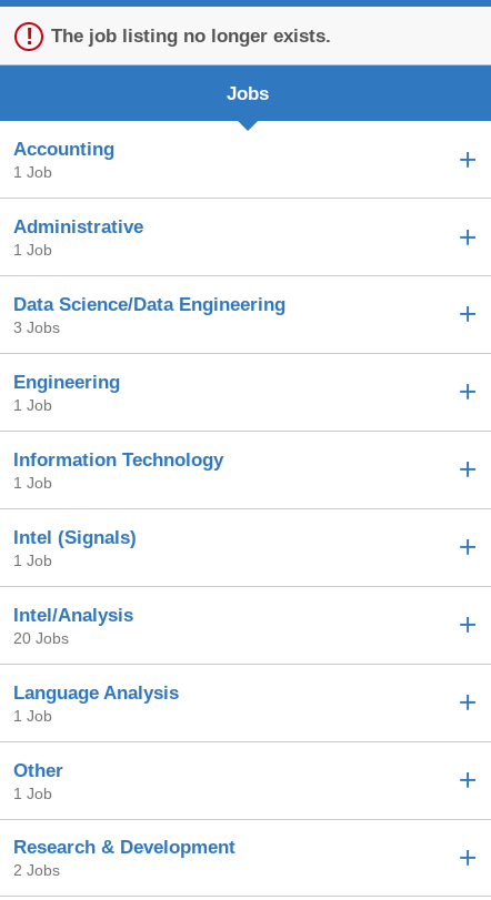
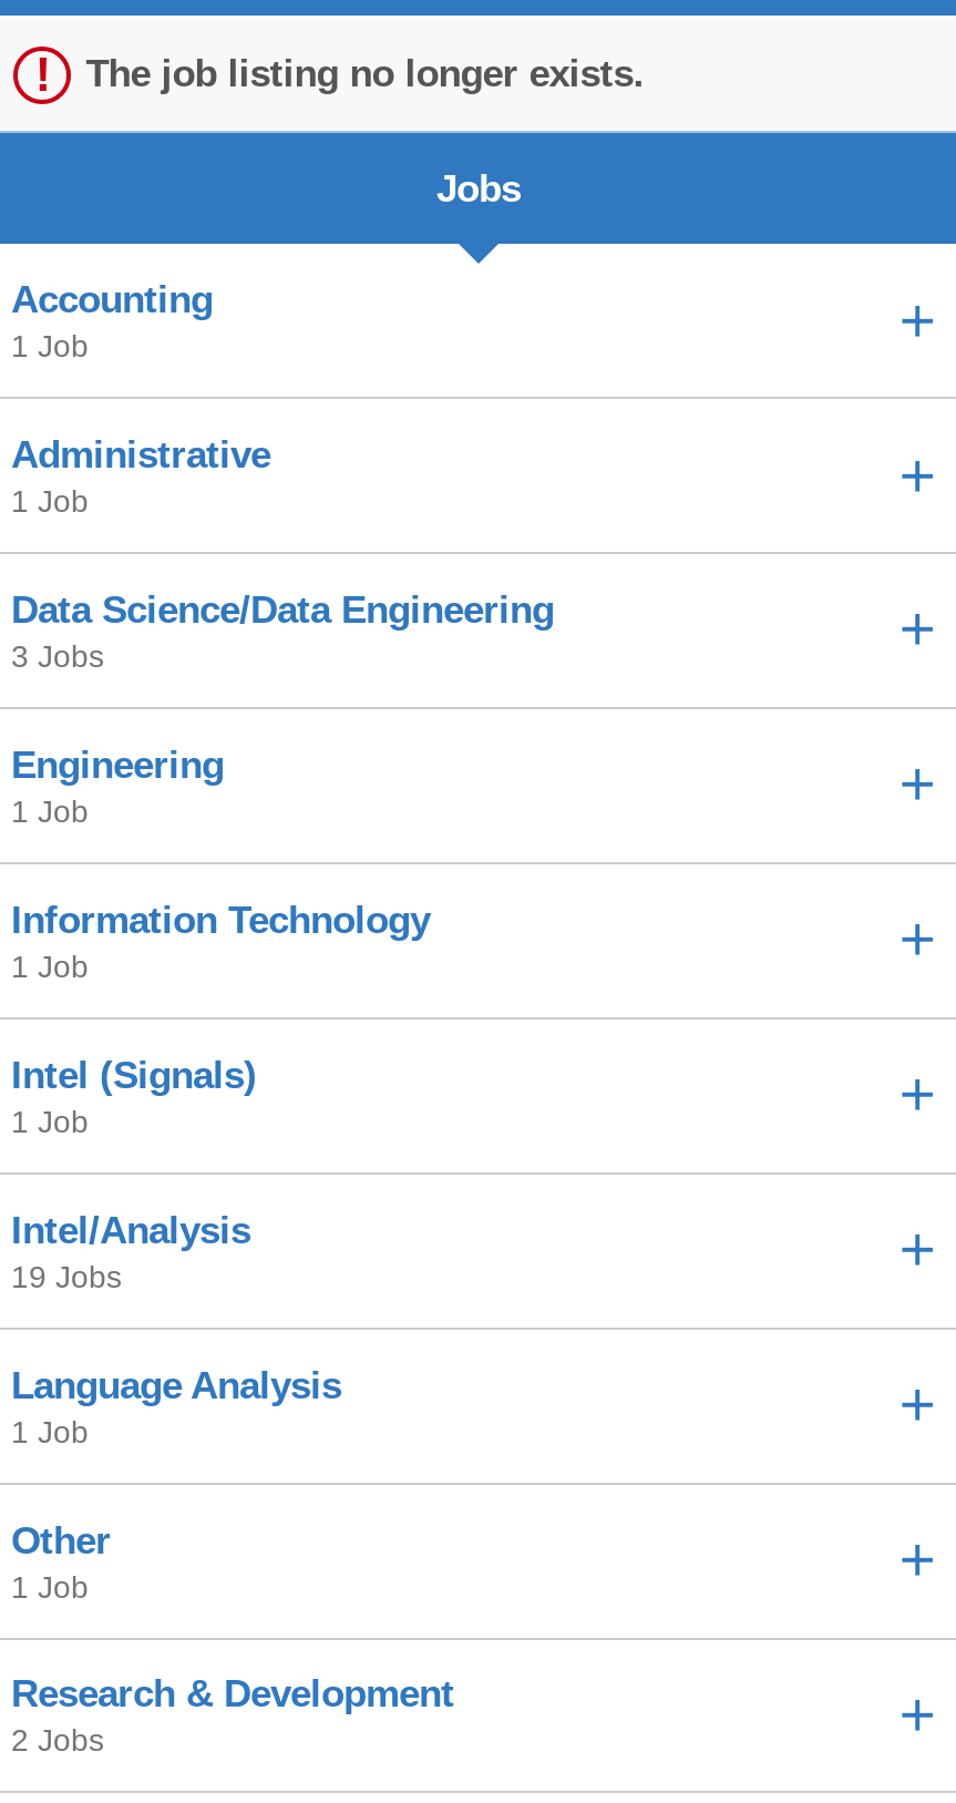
- 20 Jobs
+ 19 Jobs
